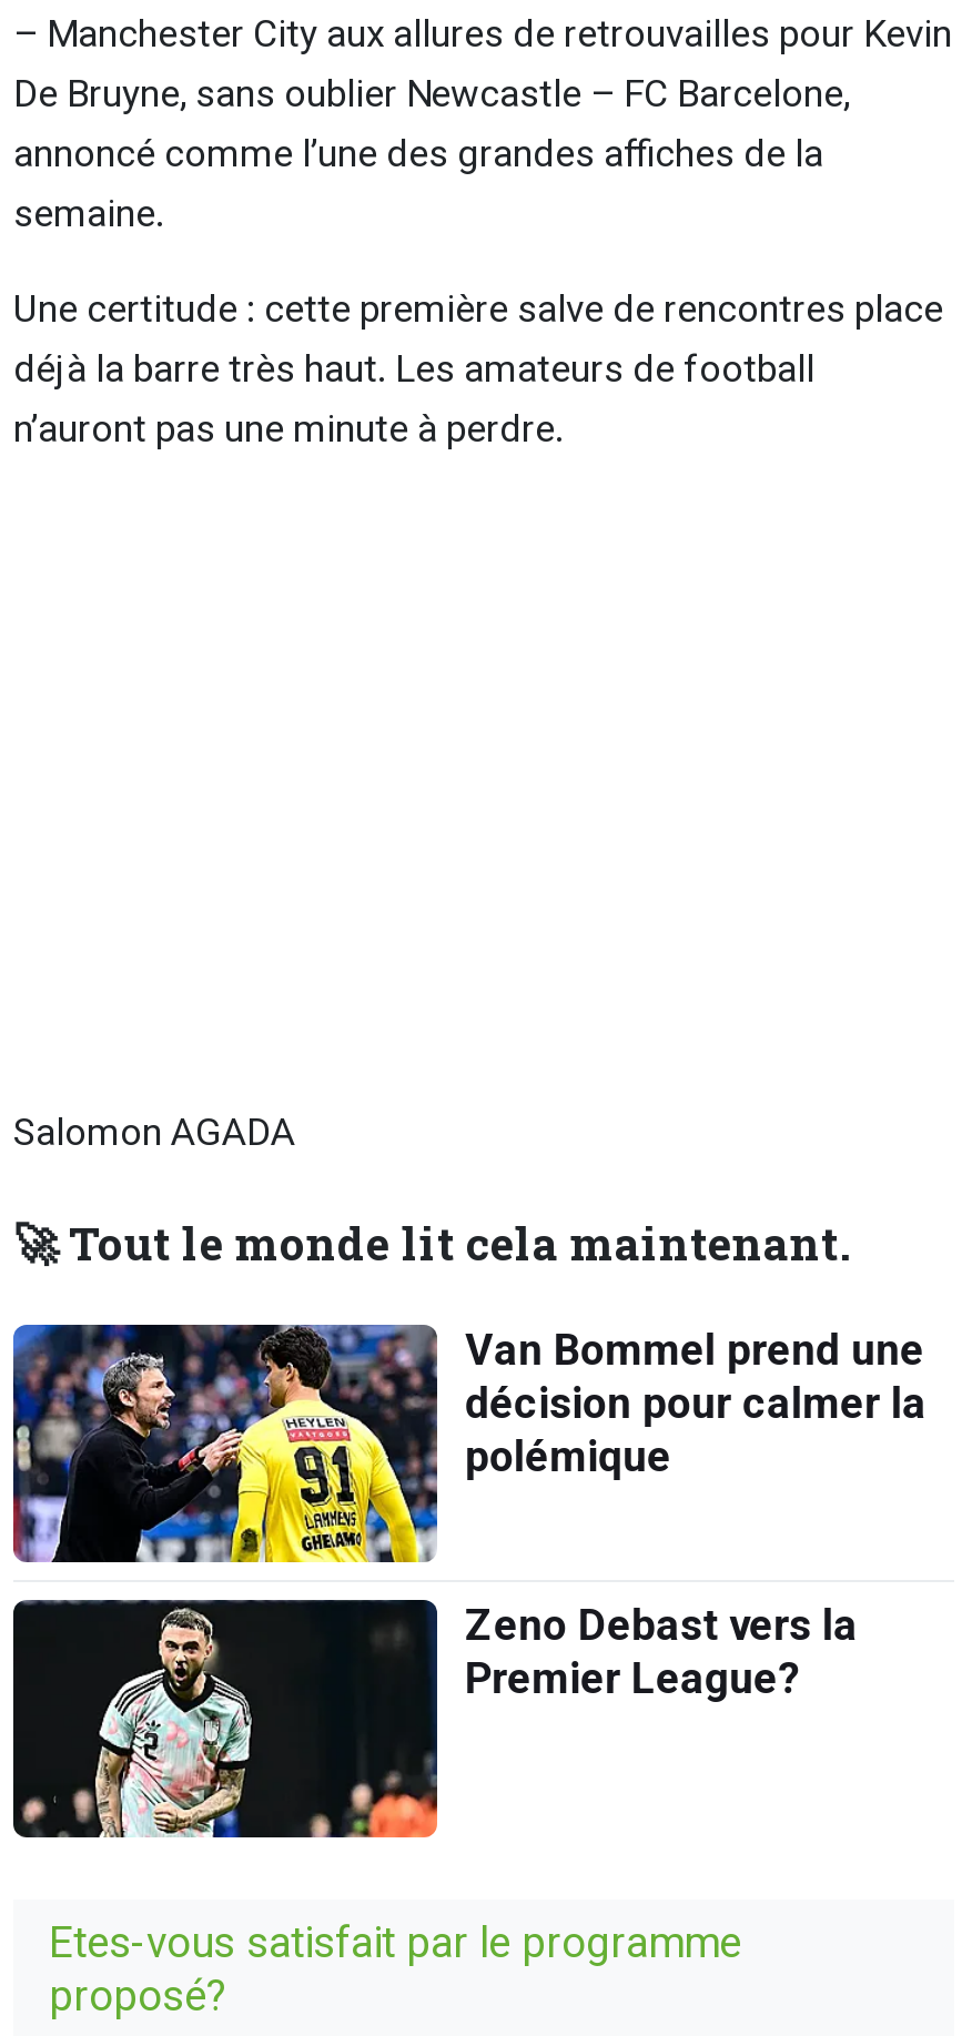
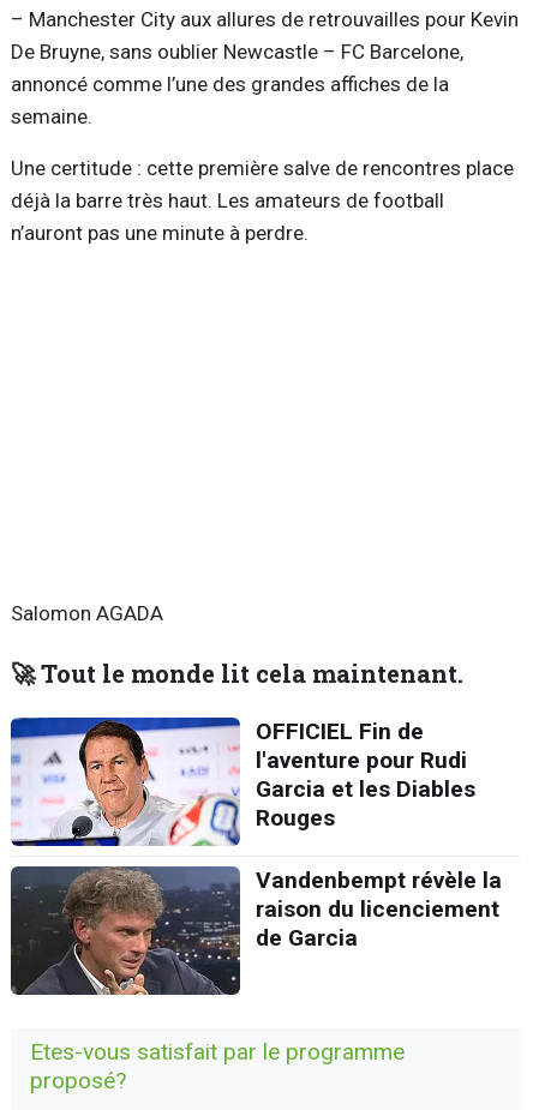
- [image]
- Van Bommel prend une
- décision pour calmer la
- polémique
+ [image]
+ OFFICIEL Fin de
+ l'aventure pour Rudi
+ Garcia et les Diables
+ Rouges

- [image]
- Zeno Debast vers la
- Premier League?
+ [image]
+ Vandenbempt révèle la
+ raison du licenciement
+ de Garcia
